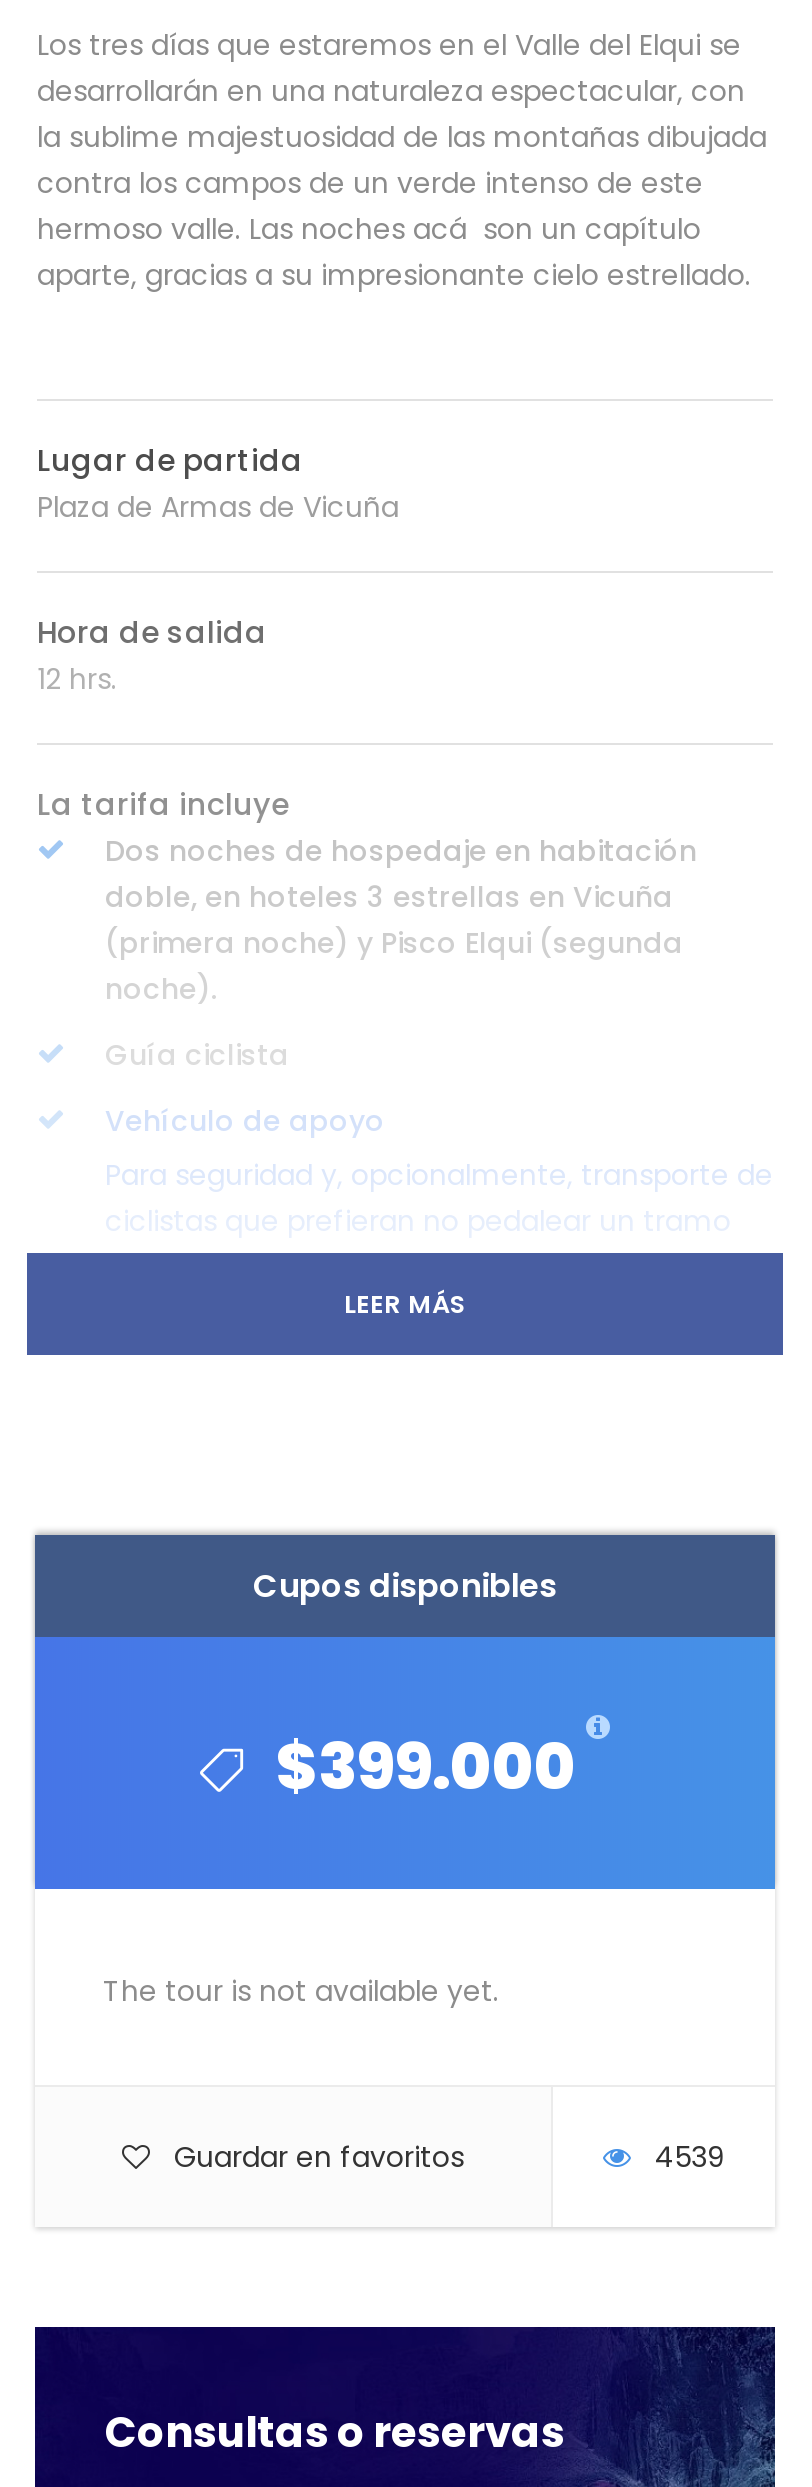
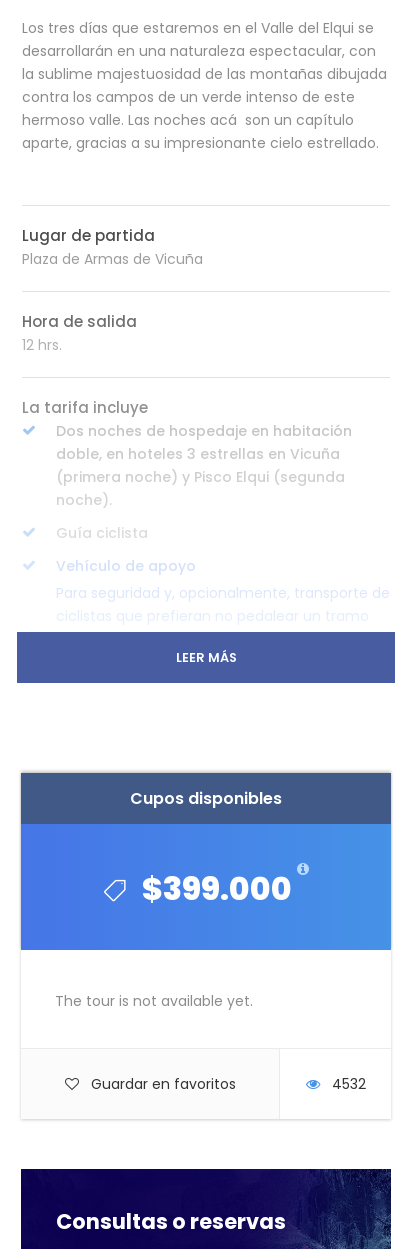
- 4539
+ 4532
